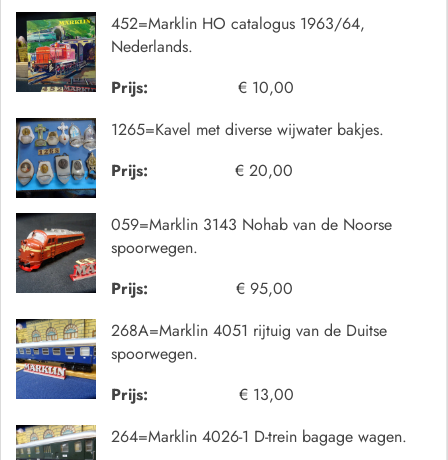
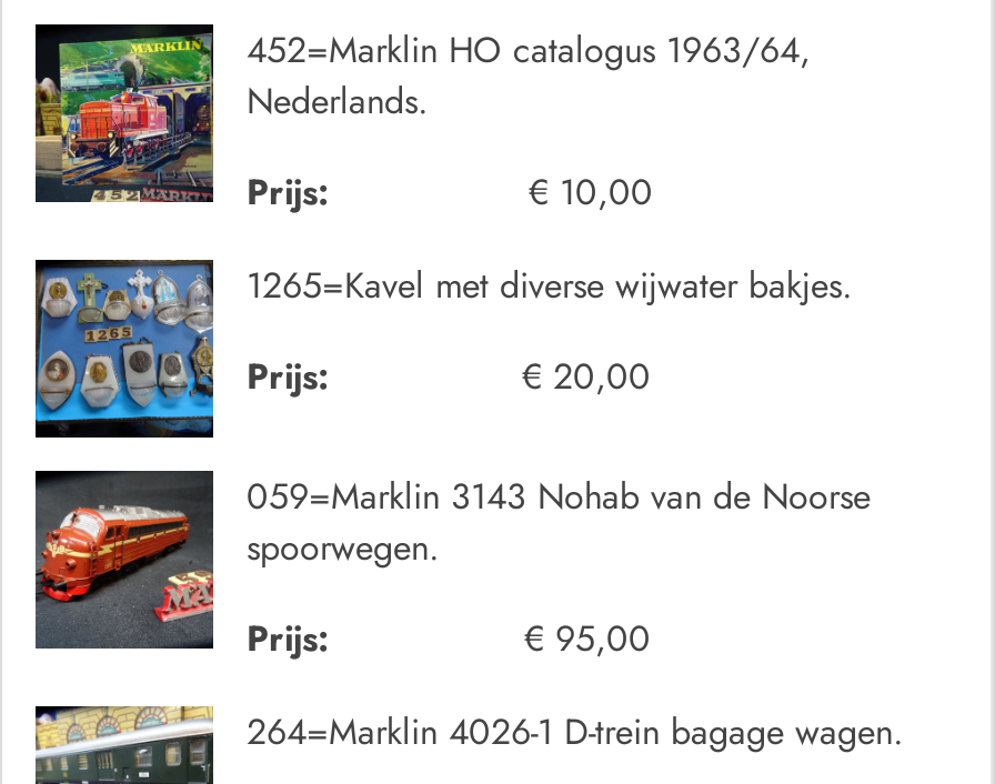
- [image]
- 268A=Marklin 4051 rijtuig van de Duitse
- spoorwegen.
- Prijs:
- € 13,00
